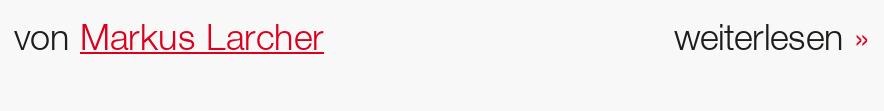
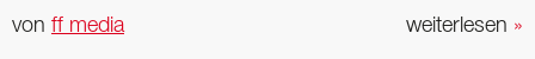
- von Markus Larcher
+ von ff media
